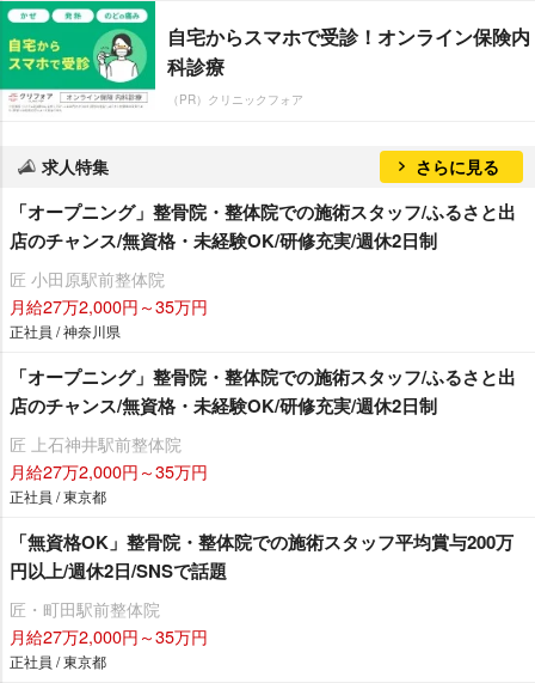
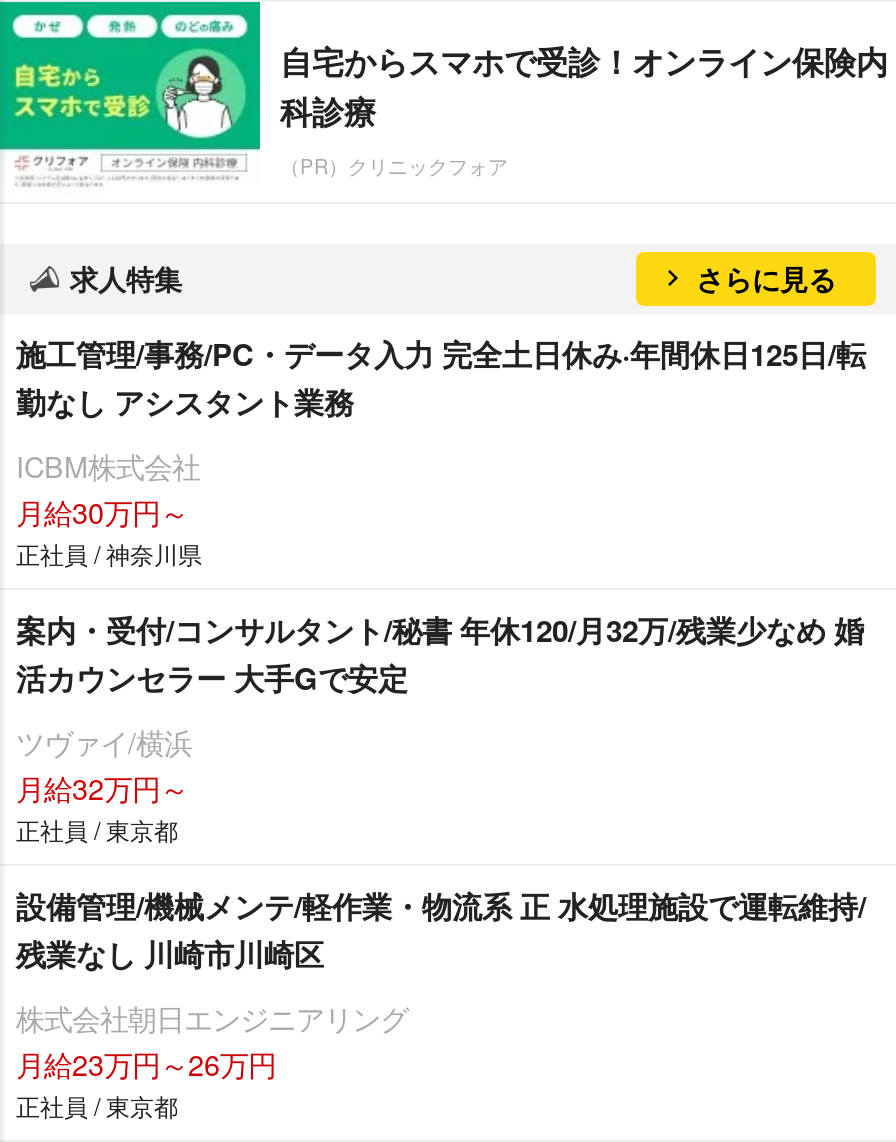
- 「オープニング」整骨院・整体院での施術スタッフ/ふるさと出
- 店のチャンス/無資格・未経験OK/研修充実/週休2日制
+ 施工管理/事務/PC・データ入力 完全土日休み·年間休日125日/転
+ 勤なし アシスタント業務

- 匠 小田原駅前整体院
- 月給27万2,000円～35万円
+ ICBM株式会社
+ 月給30万円～

- 「オープニング」整骨院・整体院での施術スタッフ/ふるさと出
- 店のチャンス/無資格・未経験OK/研修充実/週休2日制
+ 案内・受付/コンサルタント/秘書 年休120/月32万/残業少なめ 婚
+ 活カウンセラー 大手Gで安定

- 匠 上石神井駅前整体院
- 月給27万2,000円～35万円
+ ツヴァイ/横浜
+ 月給32万円～

- 「無資格OK」整骨院・整体院での施術スタッフ平均賞与200万
- 円以上/週休2日/SNSで話題
+ 設備管理/機械メンテ/軽作業・物流系 正 水処理施設で運転維持/
+ 残業なし 川崎市川崎区

- 匠・町田駅前整体院
- 月給27万2,000円～35万円
+ 株式会社朝日エンジニアリング
+ 月給23万円～26万円
